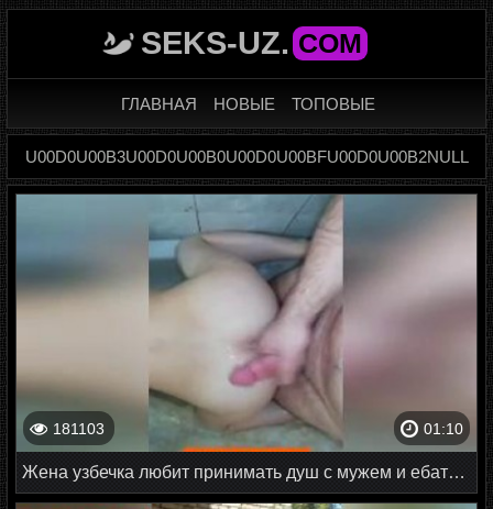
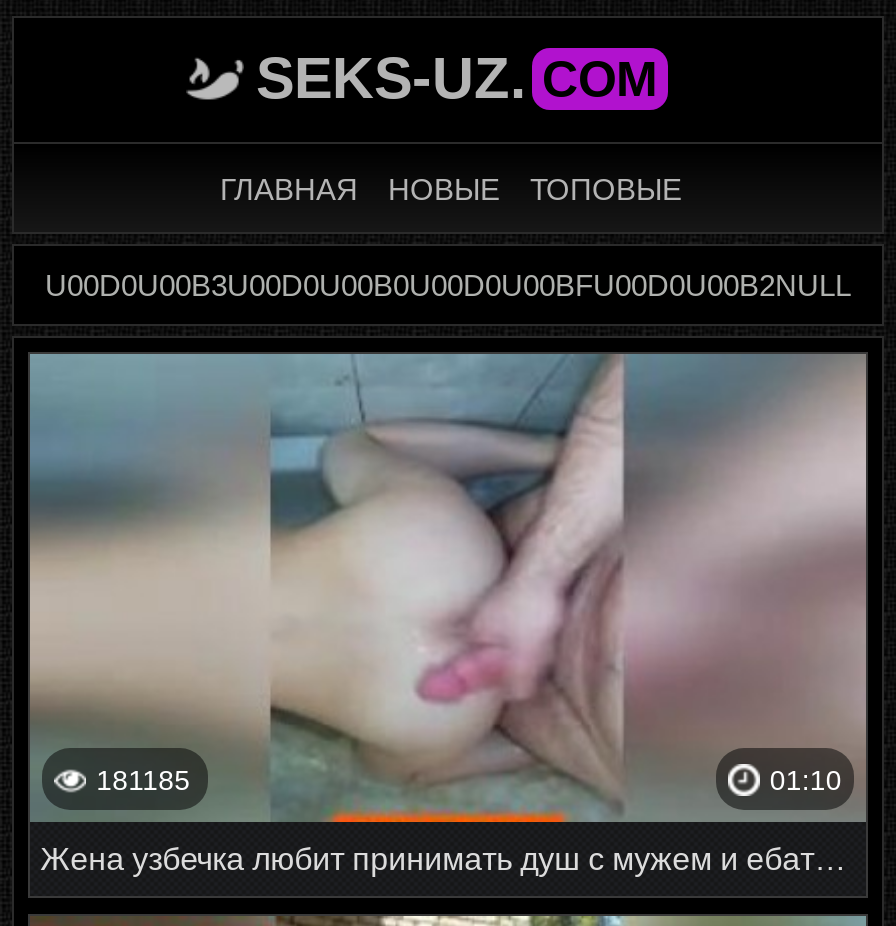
- 181103
+ 181185
